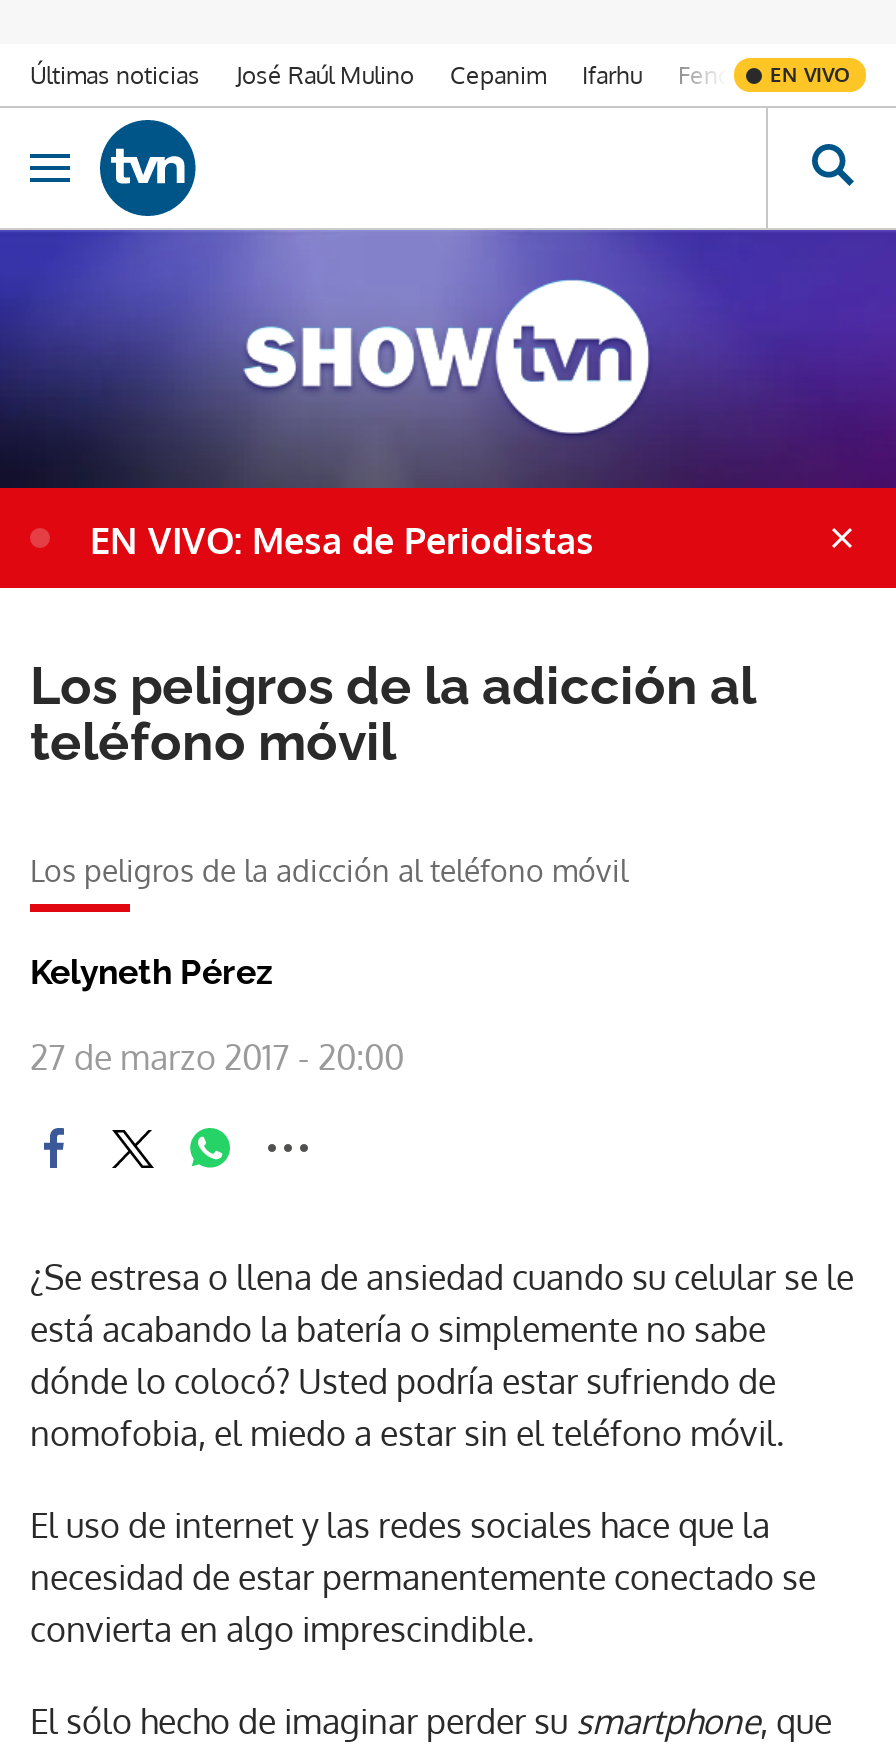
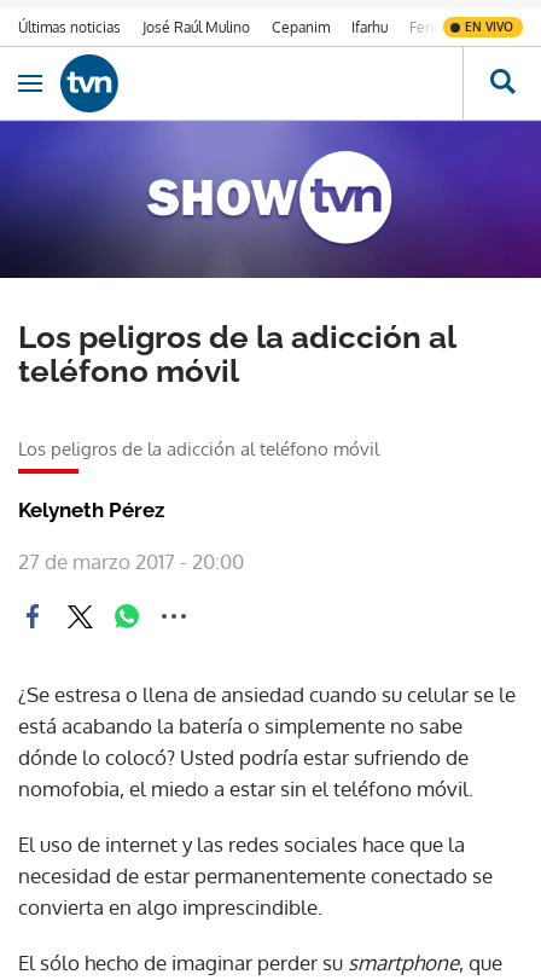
- EN VIVO: Mesa de Periodistas
